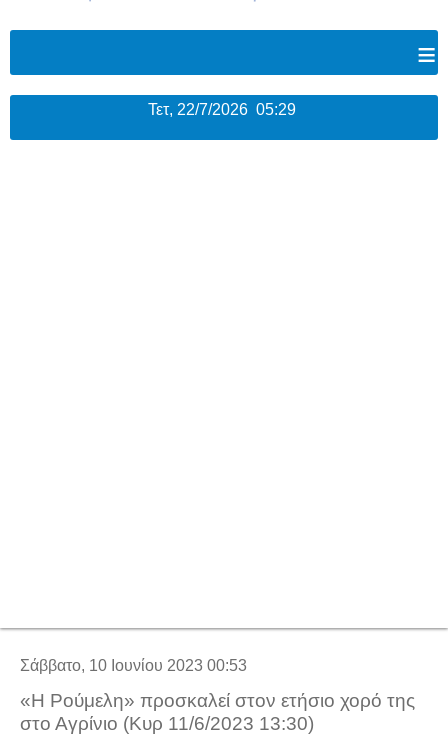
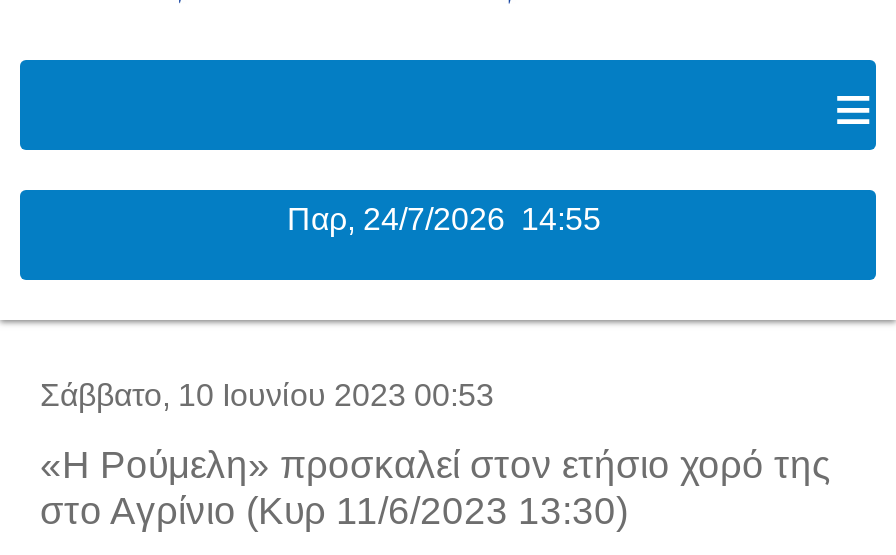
- Τετ, 22/7/2026 05:29
+ Παρ, 24/7/2026 14:55
